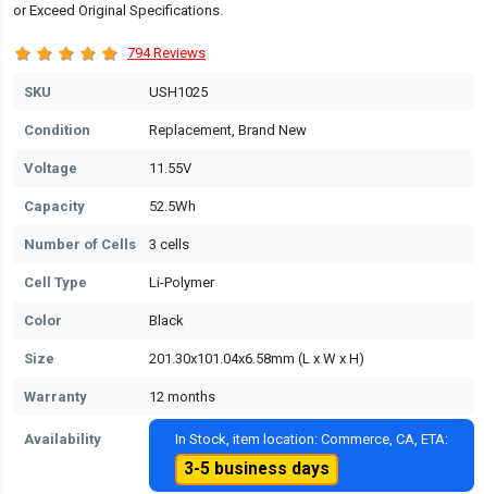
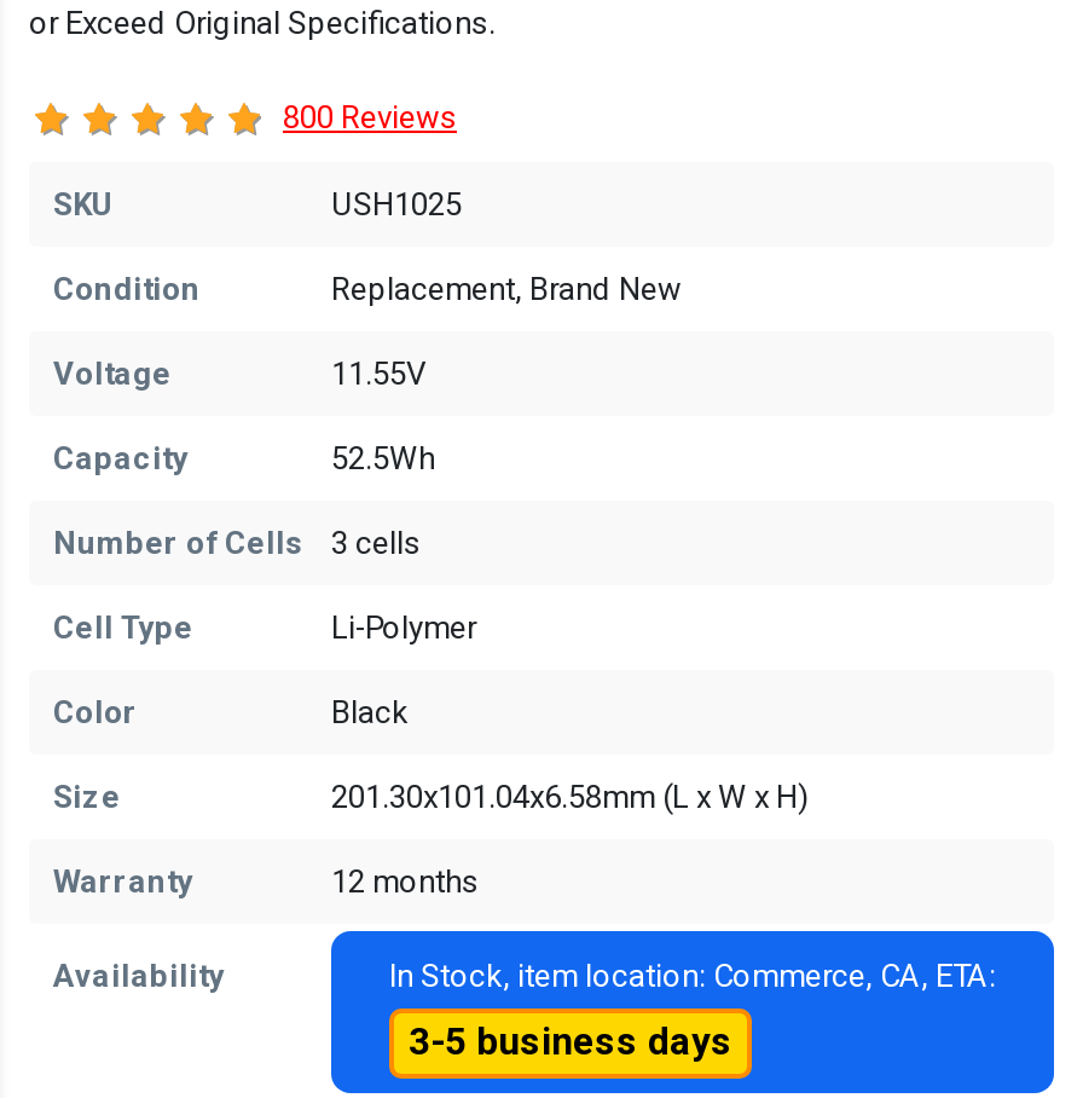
- 794 Reviews
+ 800 Reviews
